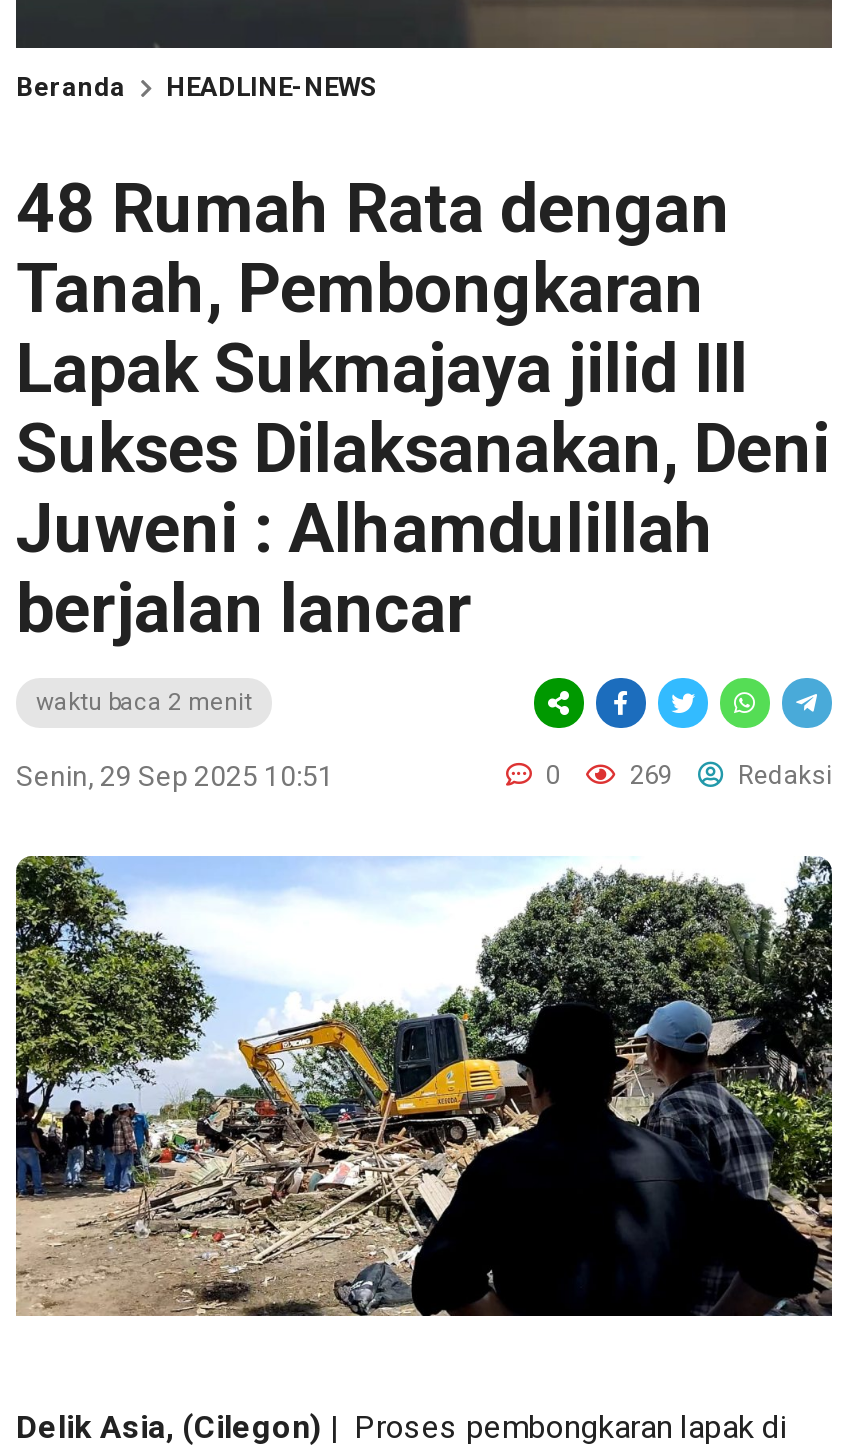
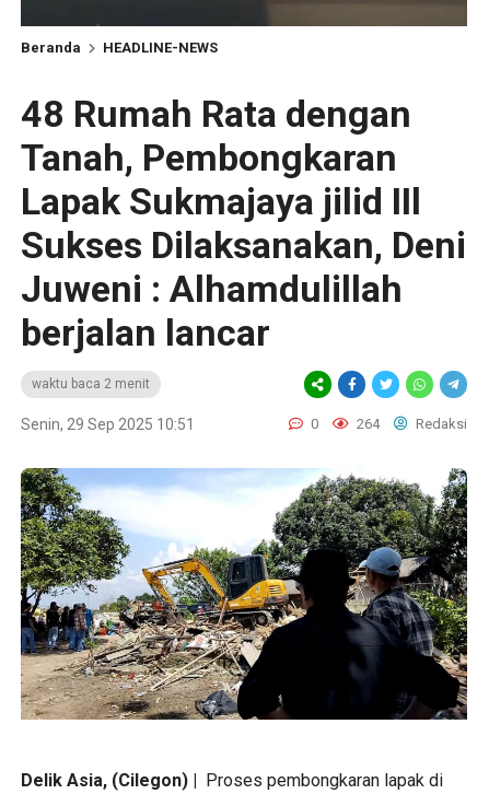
- 0 269 Redaksi
+ 0 264 Redaksi
